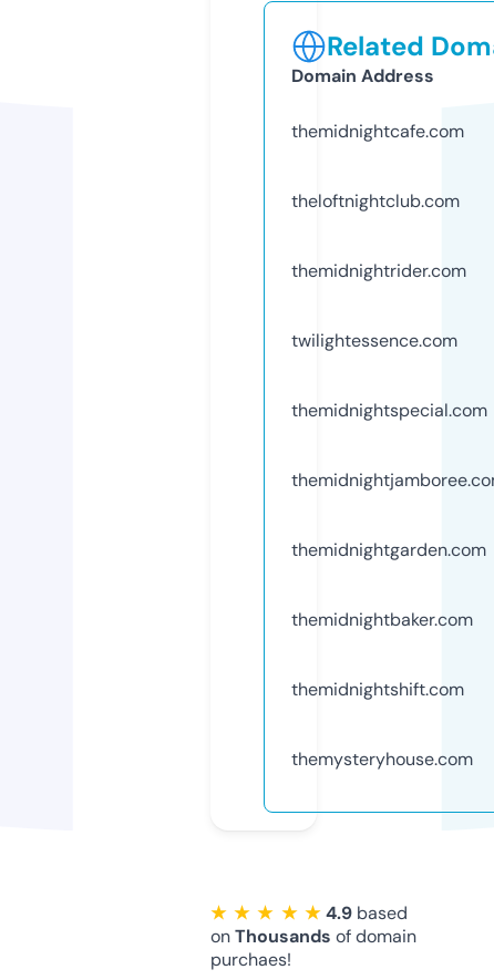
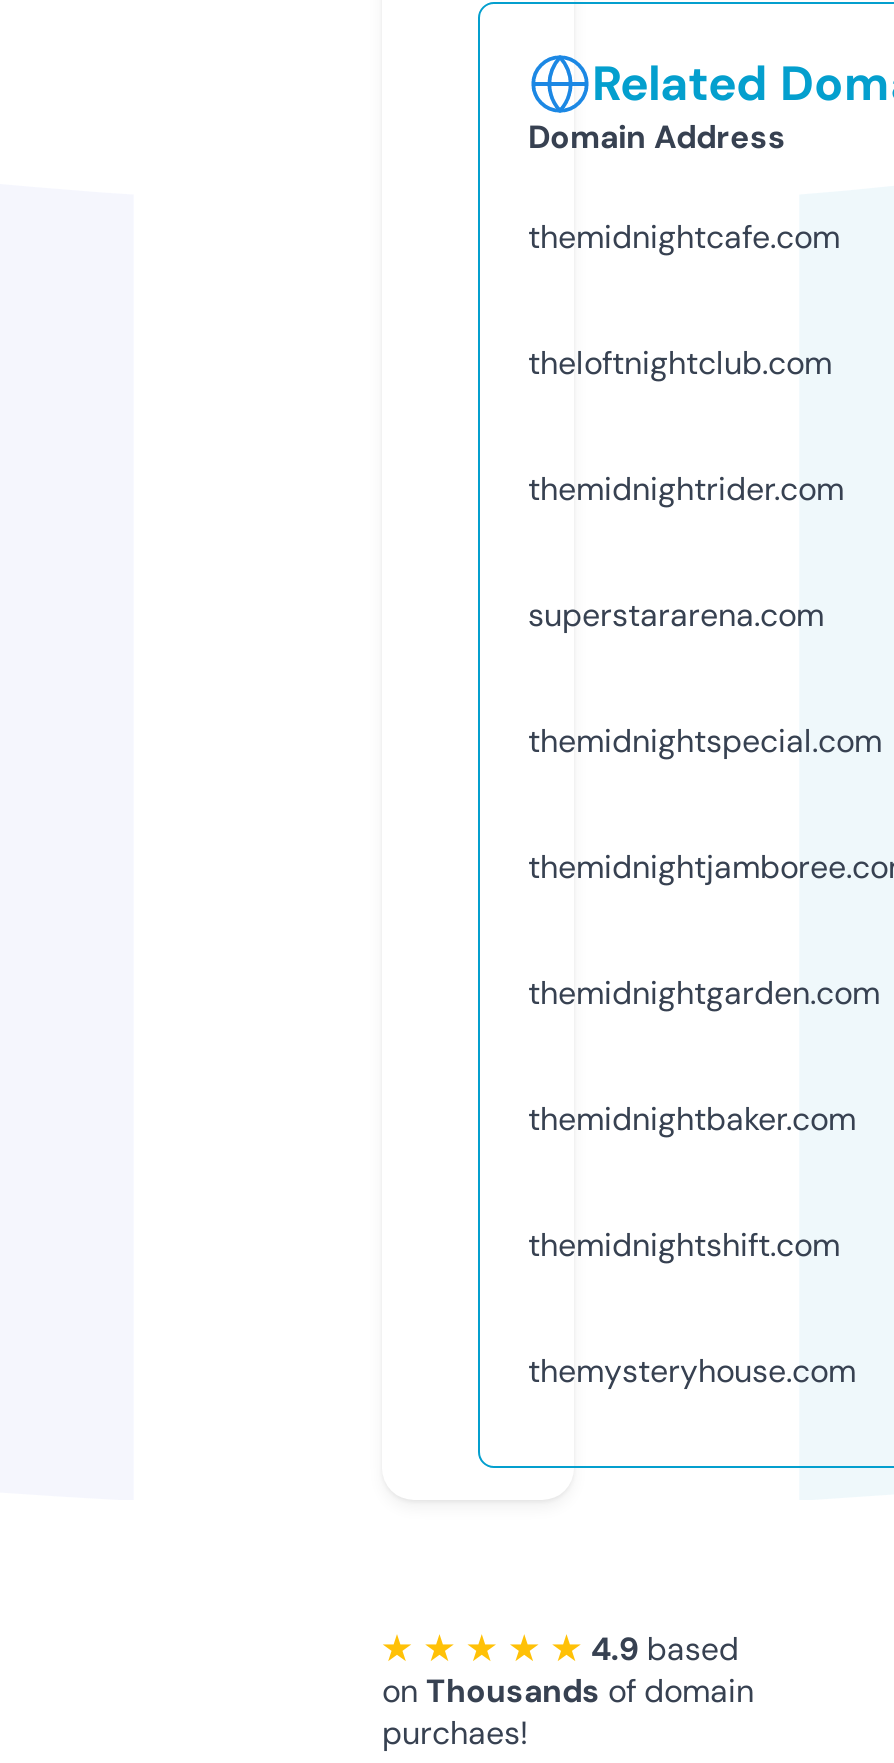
- twilightessence.com
+ superstararena.com
